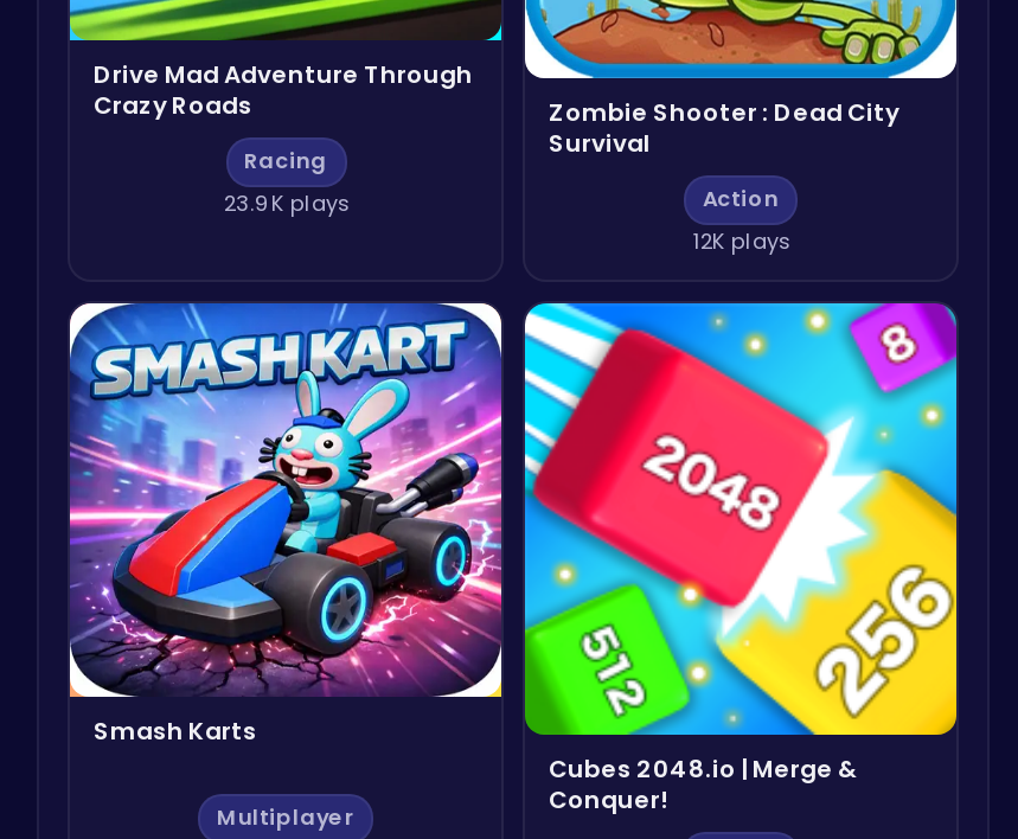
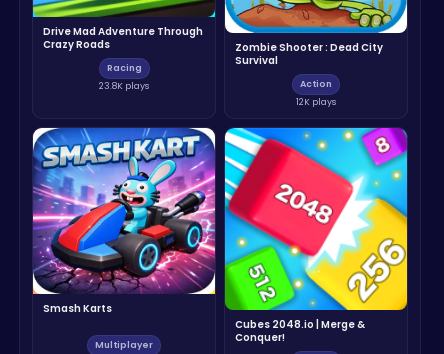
- 23.9K plays
+ 23.8K plays
